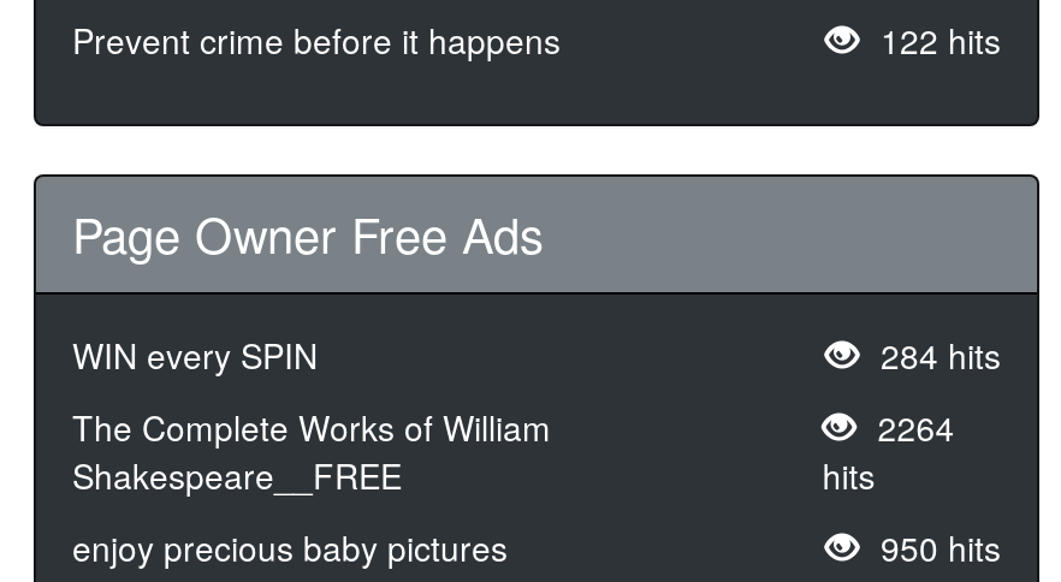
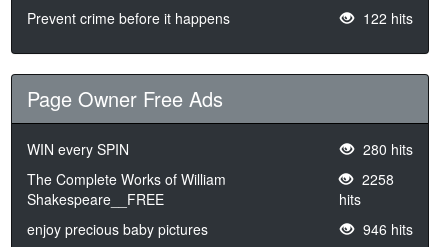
- 284 hits
+ 280 hits

- 2264
+ 2258

- 950 hits
+ 946 hits
